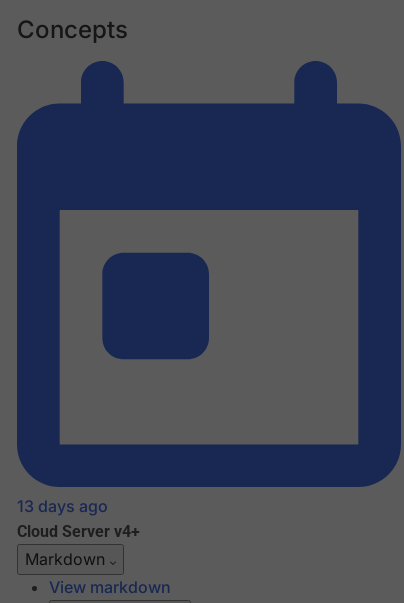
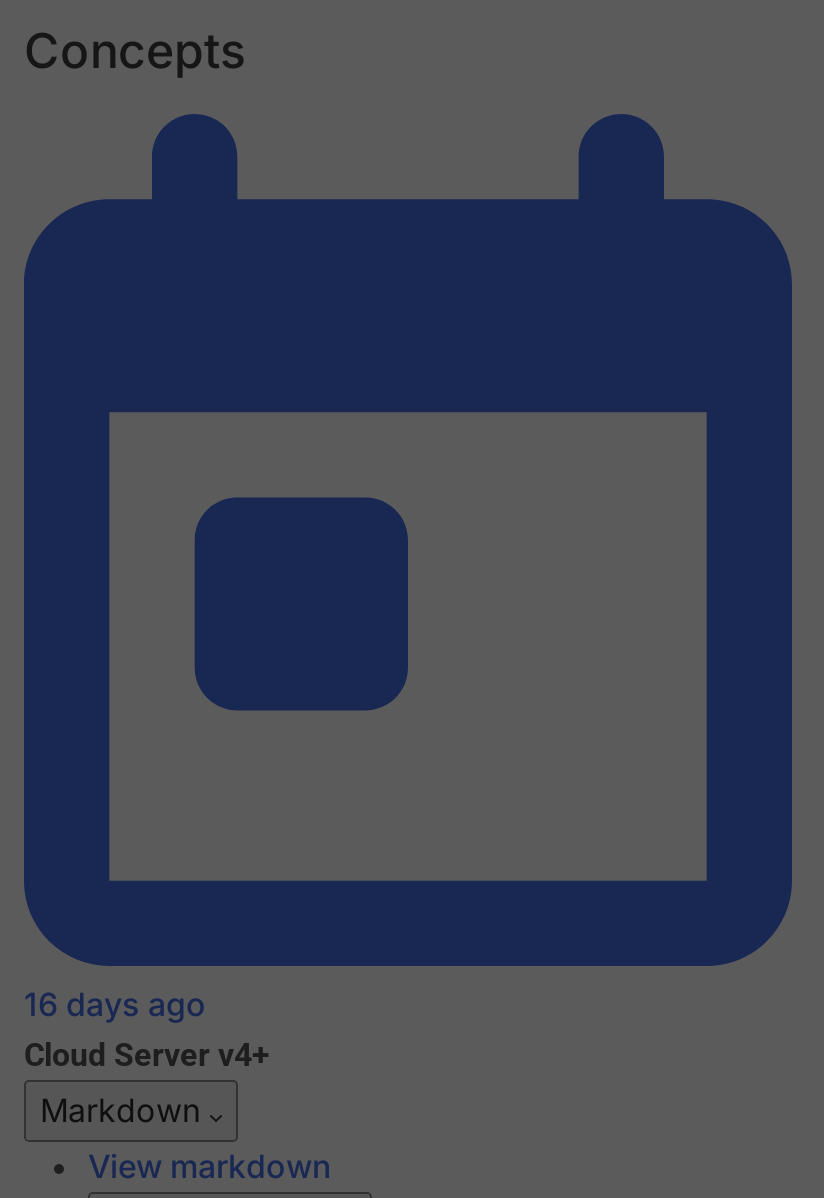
- 13 days ago
+ 16 days ago
